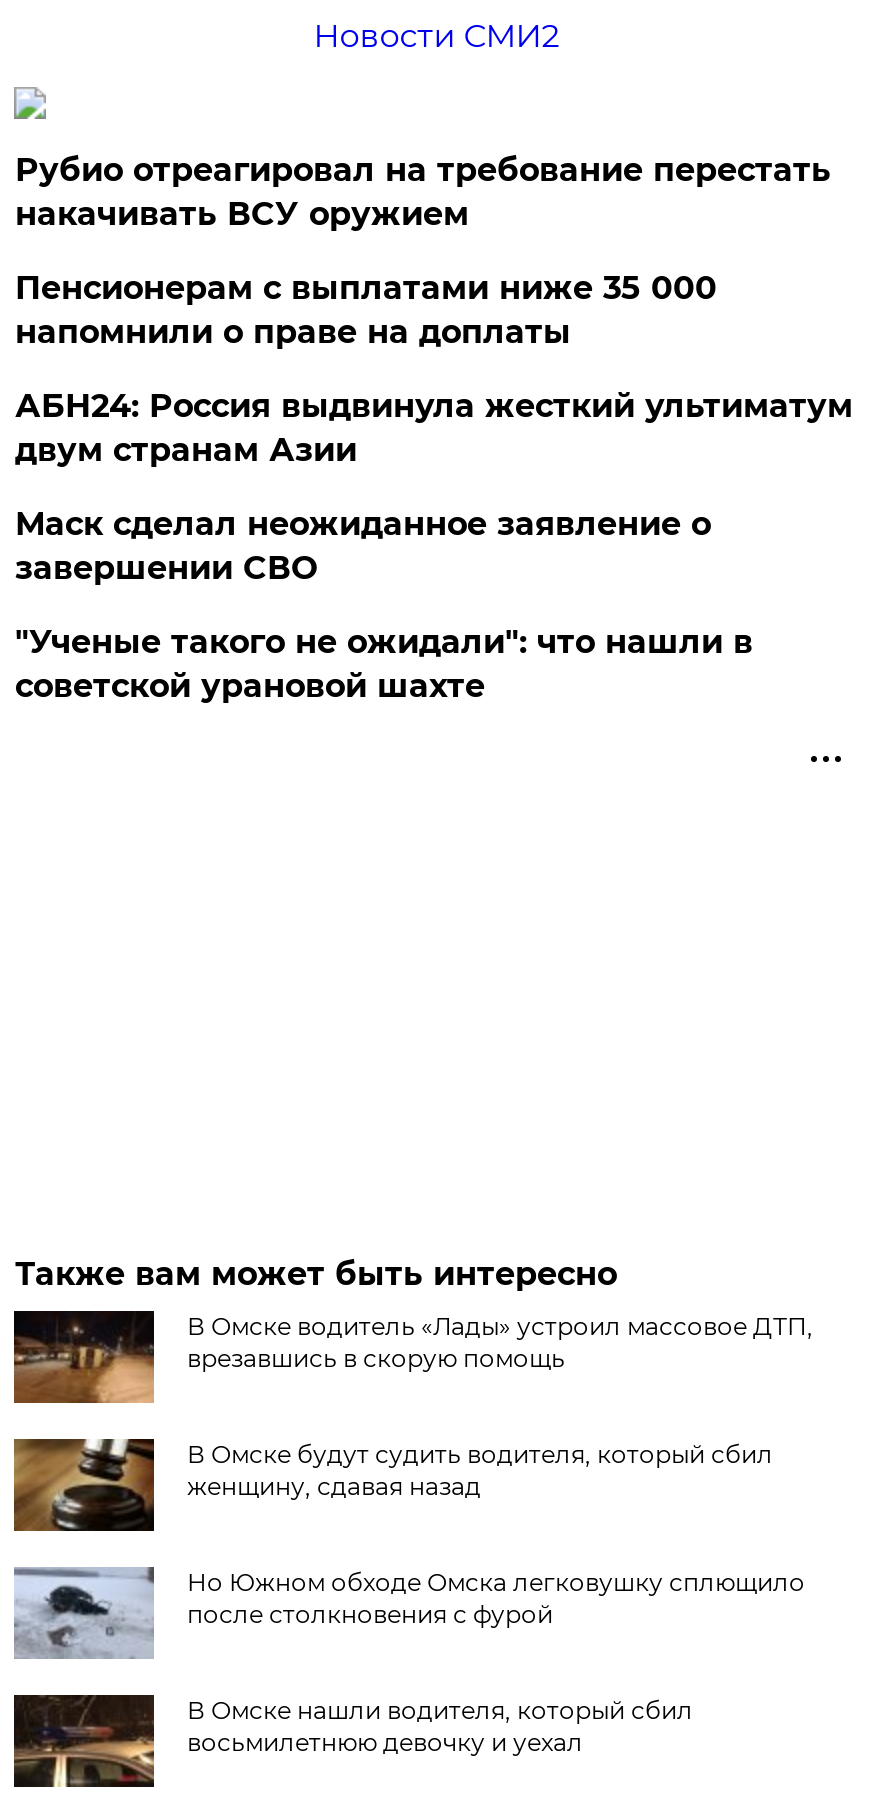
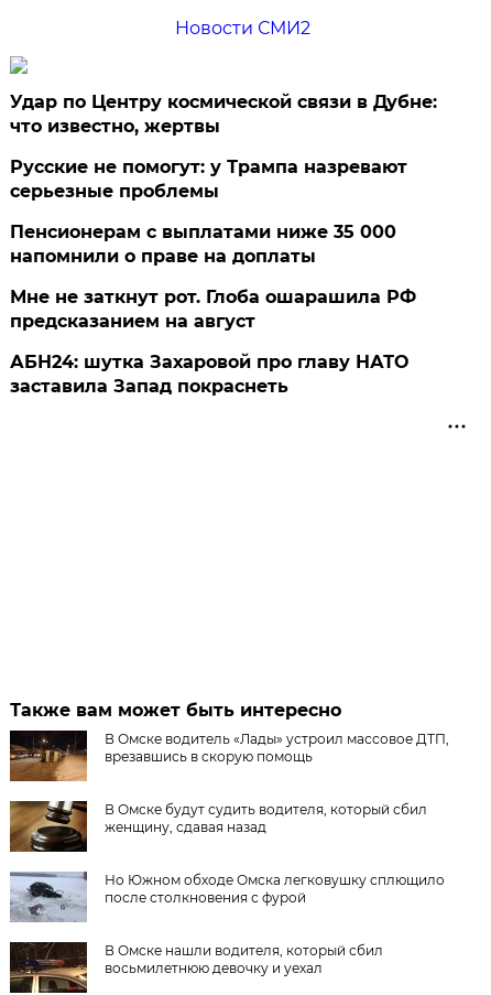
- Рубио отреагировал на требование перестать
- накачивать ВСУ оружием
+ Удар по Центру космической связи в Дубне:
+ что известно, жертвы
+ Русские не помогут: у Трампа назревают
+ серьезные проблемы

moved down: Пенсионерам с выплатами ниже 35 000 | напомнили о праве на доплаты

- АБН24: Россия выдвинула жесткий ультиматум
- двум странам Азии
- Маск сделал неожиданное заявление о
- завершении СВО
- "Ученые такого не ожидали": что нашли в
- советской урановой шахте
+ Мне не заткнут рот. Глоба ошарашила РФ
+ предсказанием на август
+ АБН24: шутка Захаровой про главу НАТО
+ заставила Запад покраснеть
